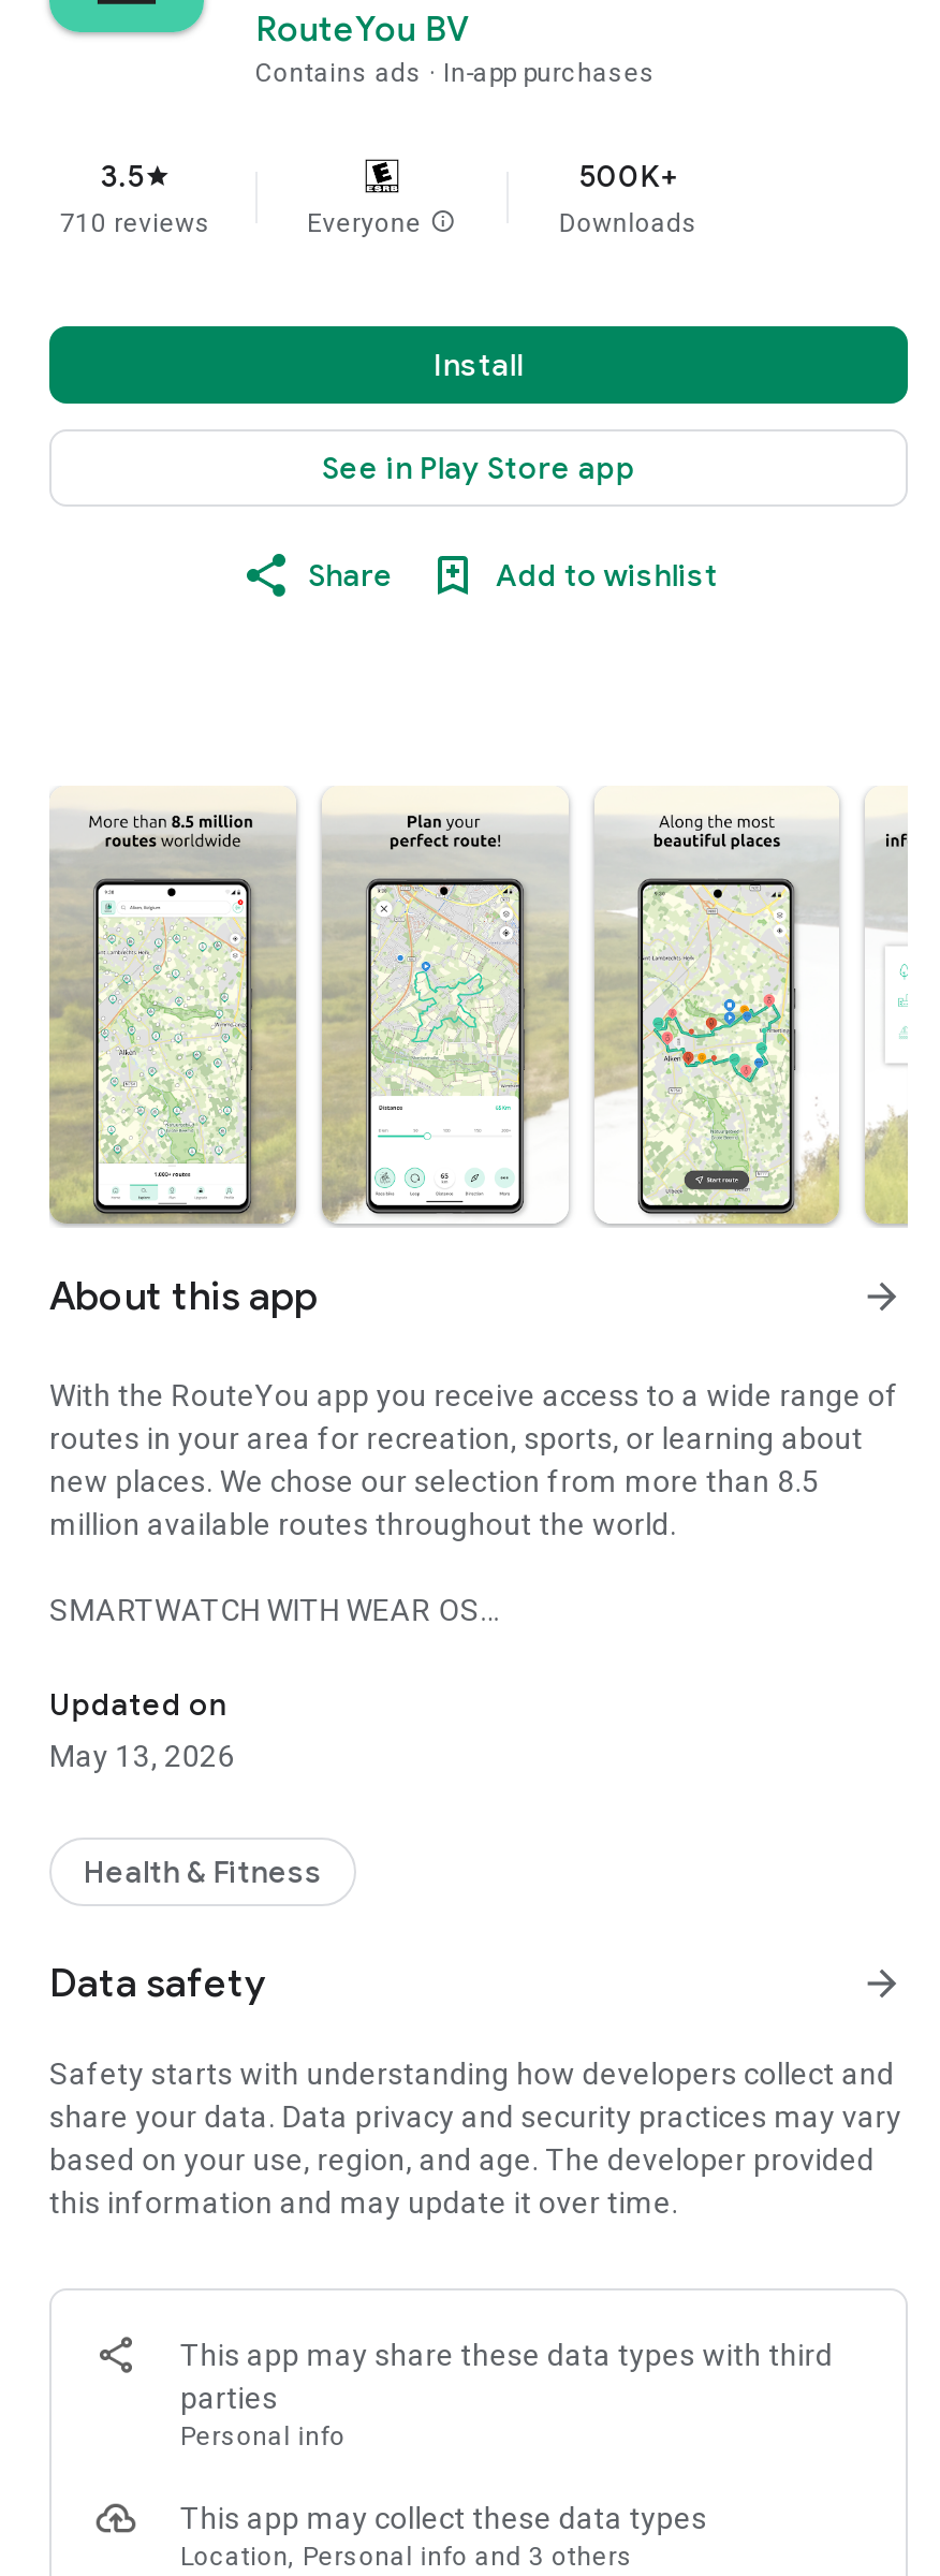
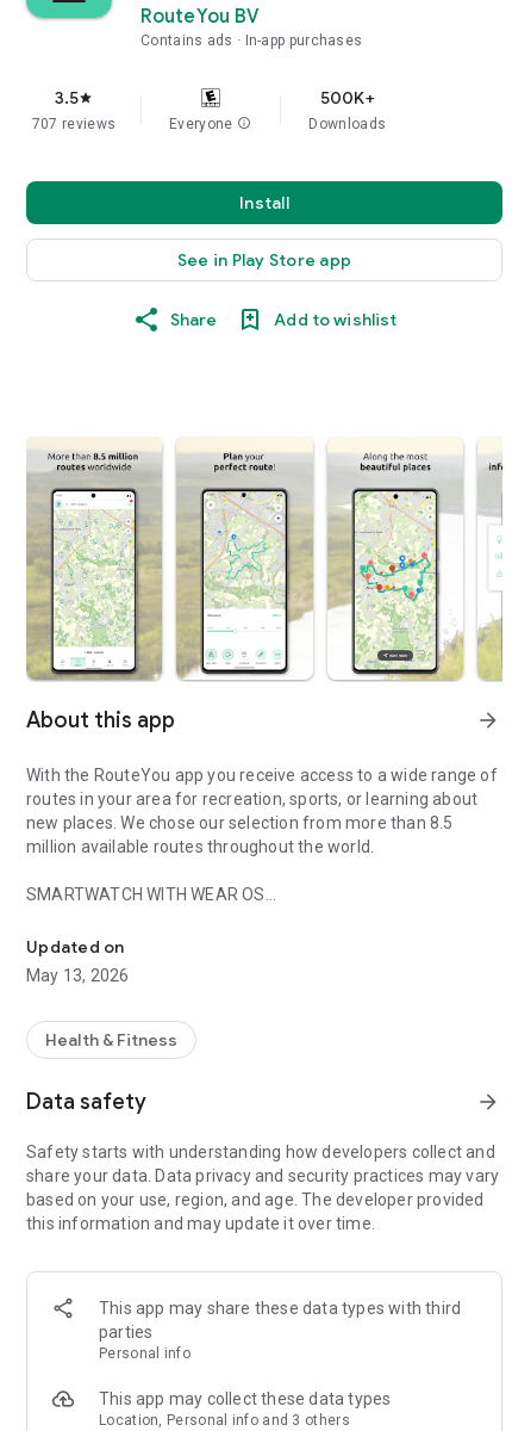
- 710 reviews
+ 707 reviews
